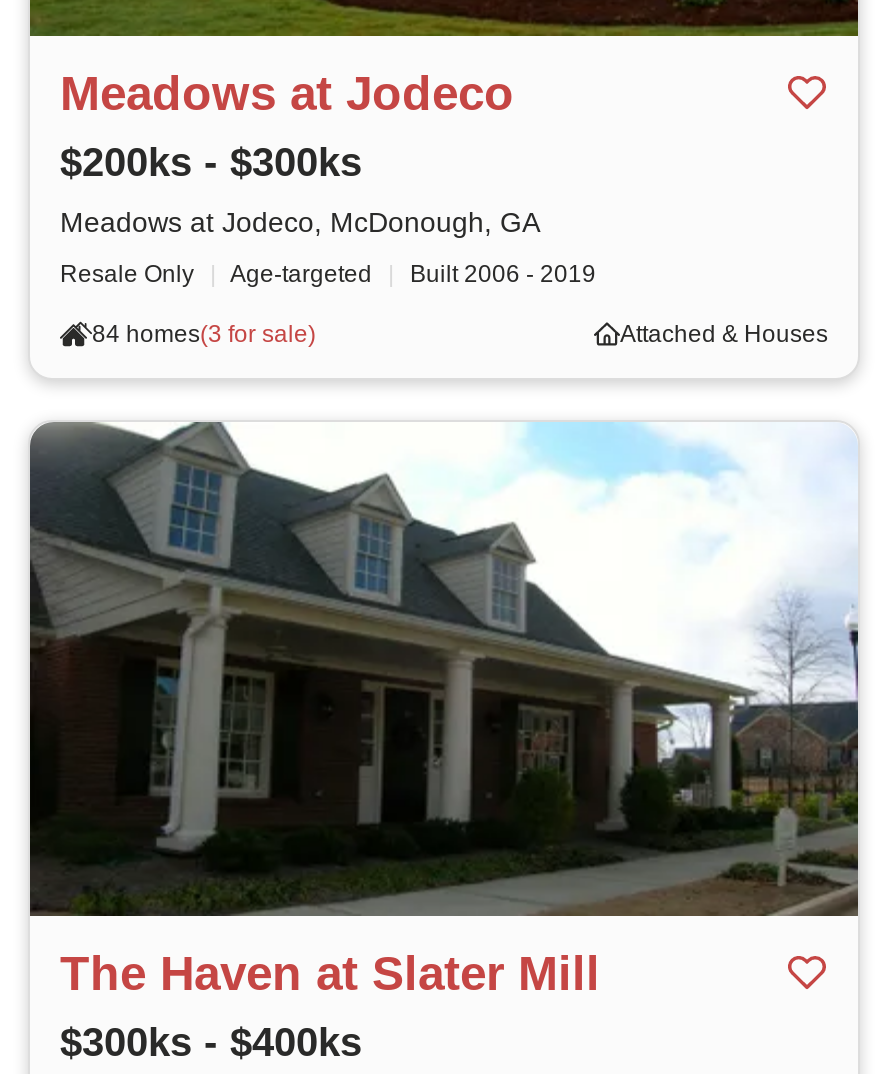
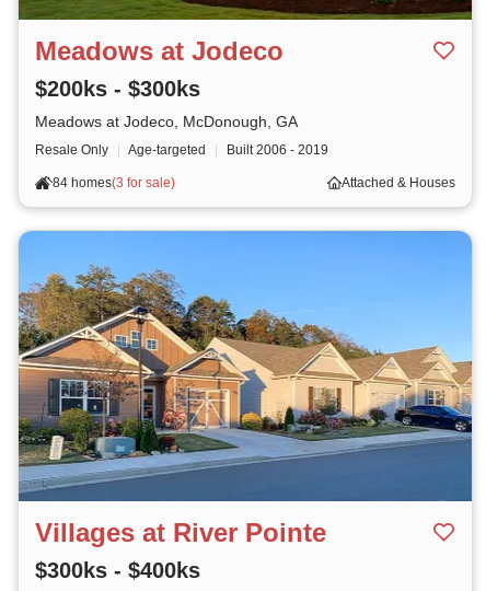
- [image]
- The Haven at Slater Mill
+ [image]
+ Villages at River Pointe
